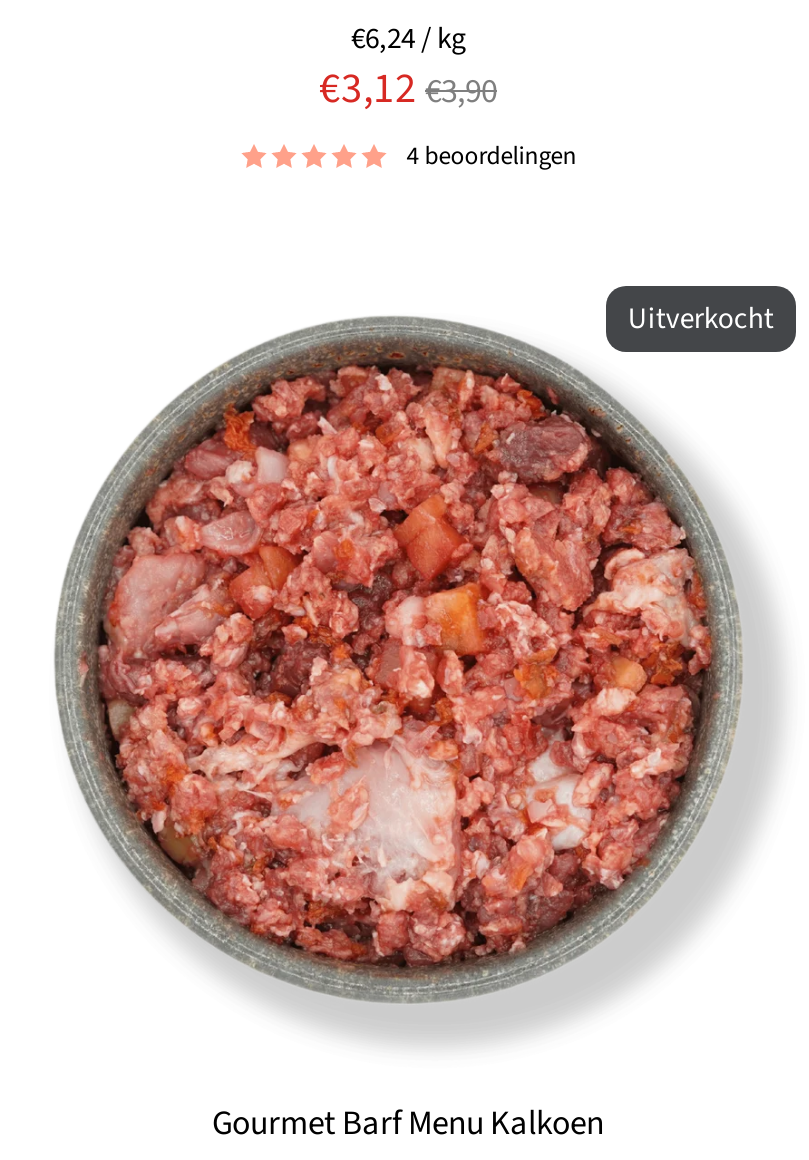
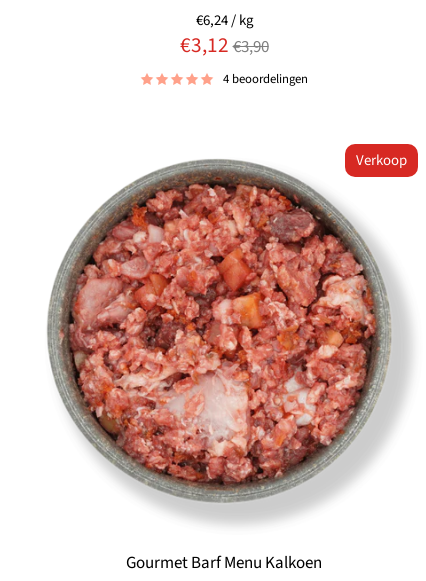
- Uitverkocht
+ Verkoop
